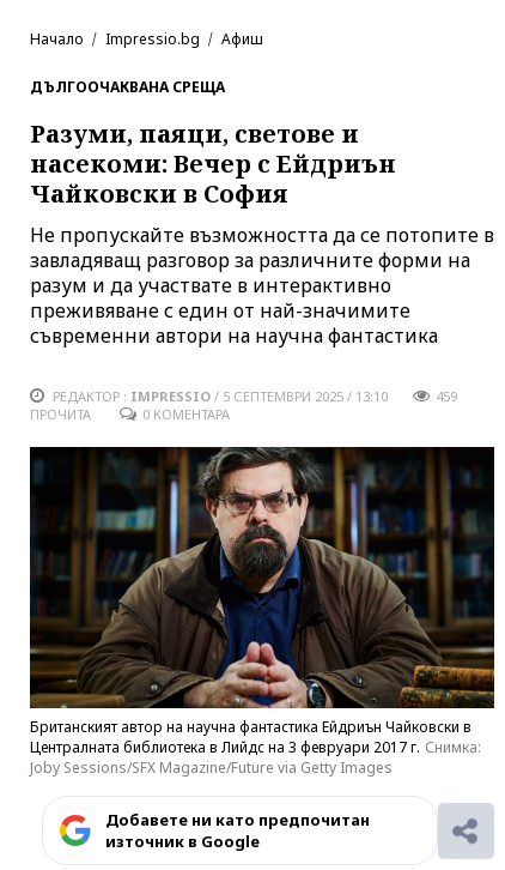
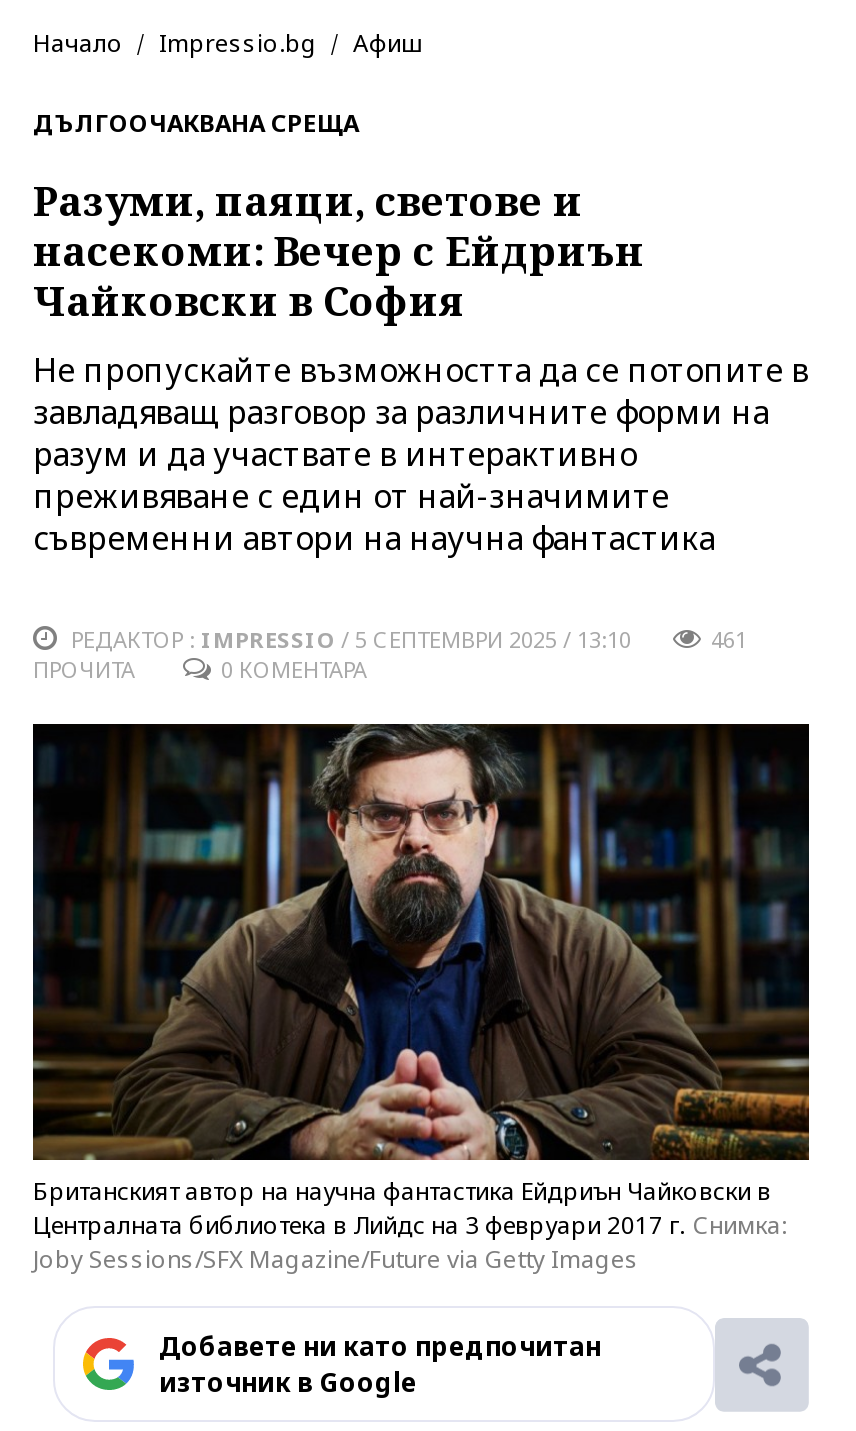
- 459
+ 461
